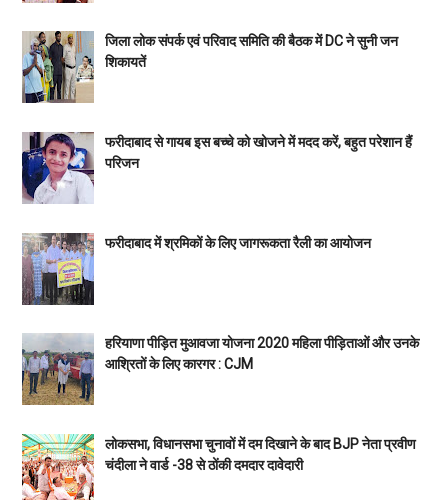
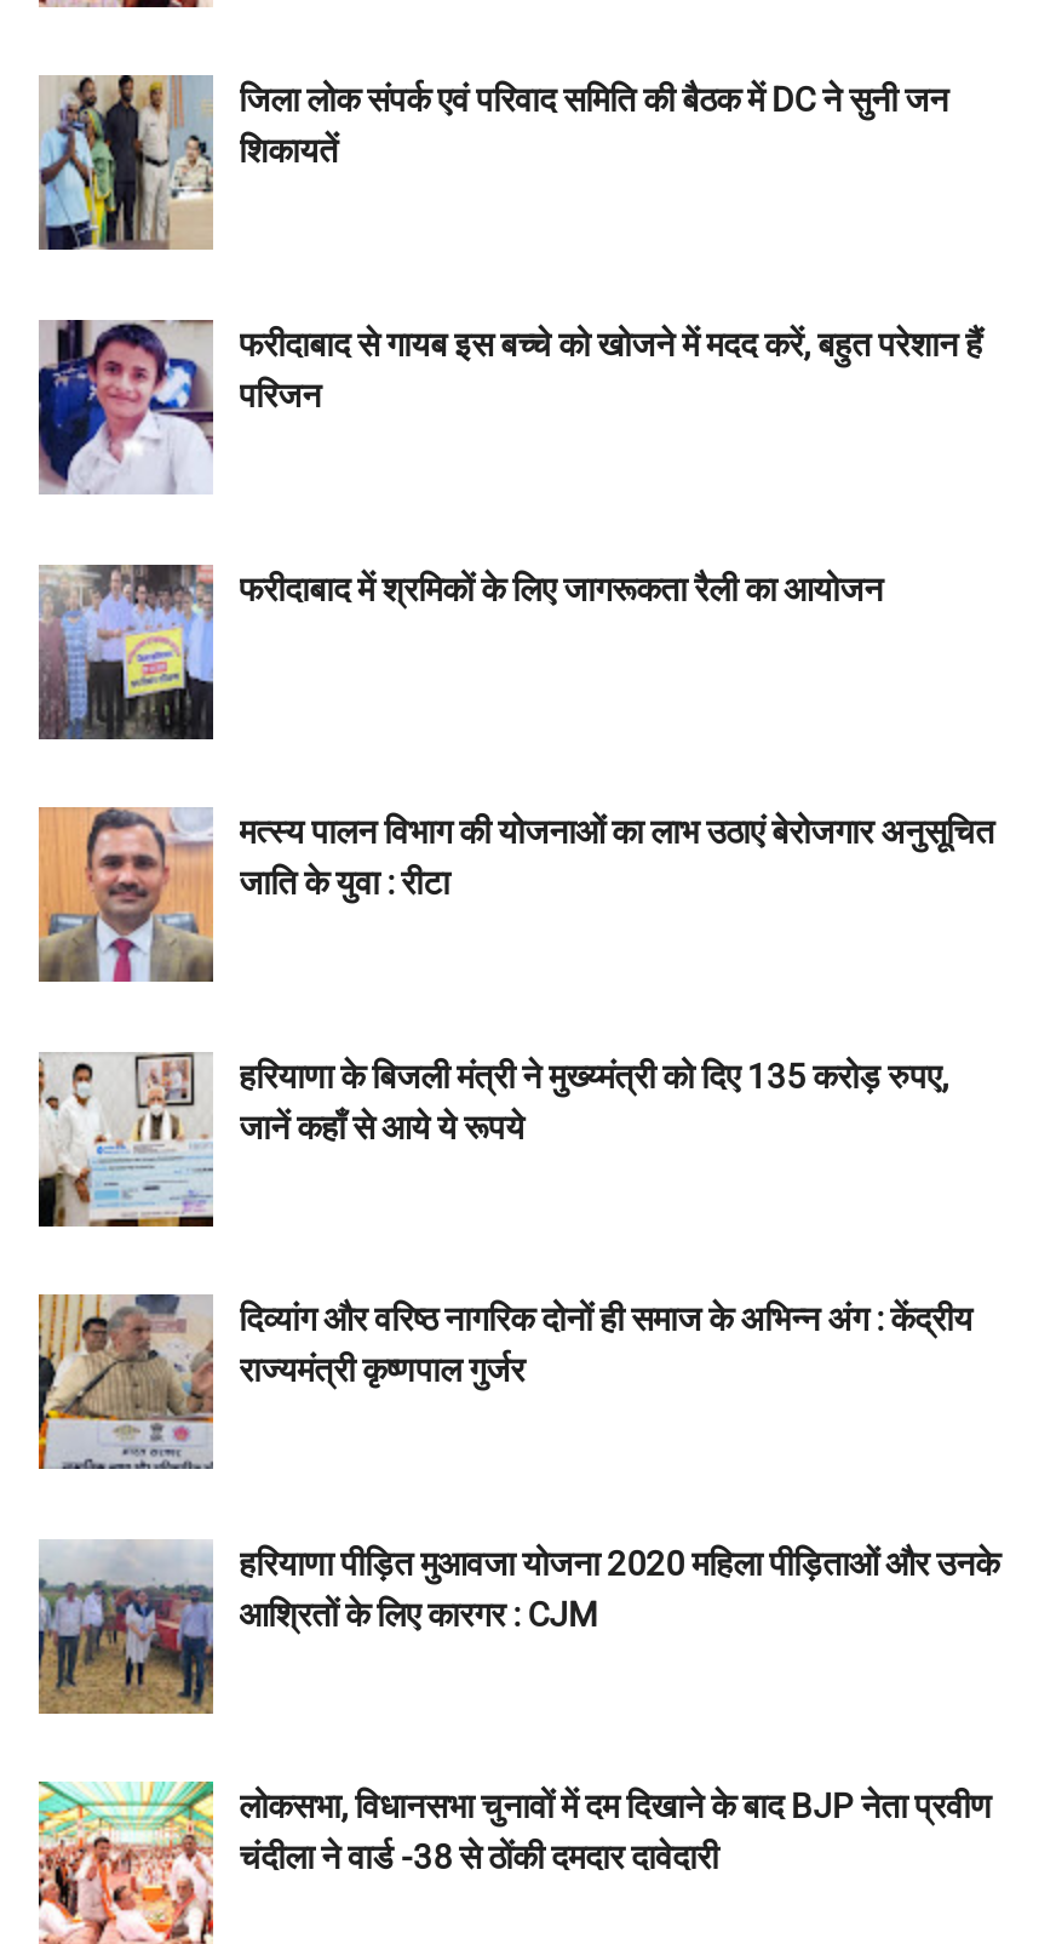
+ [image]
+ मत्स्य पालन विभाग की योजनाओं का लाभ उठाएं बेरोजगार अनुसूचित
+ जाति के युवा : रीटा

+ [image]
+ हरियाणा के बिजली मंत्री ने मुख्य्मंत्री को दिए 135 करोड़ रुपए,
+ जानें कहाँ से आये ये रूपये

+ [image]
+ दिव्यांग और वरिष्ठ नागरिक दोनों ही समाज के अभिन्न अंग : केंद्रीय
+ राज्यमंत्री कृष्णपाल गुर्जर
